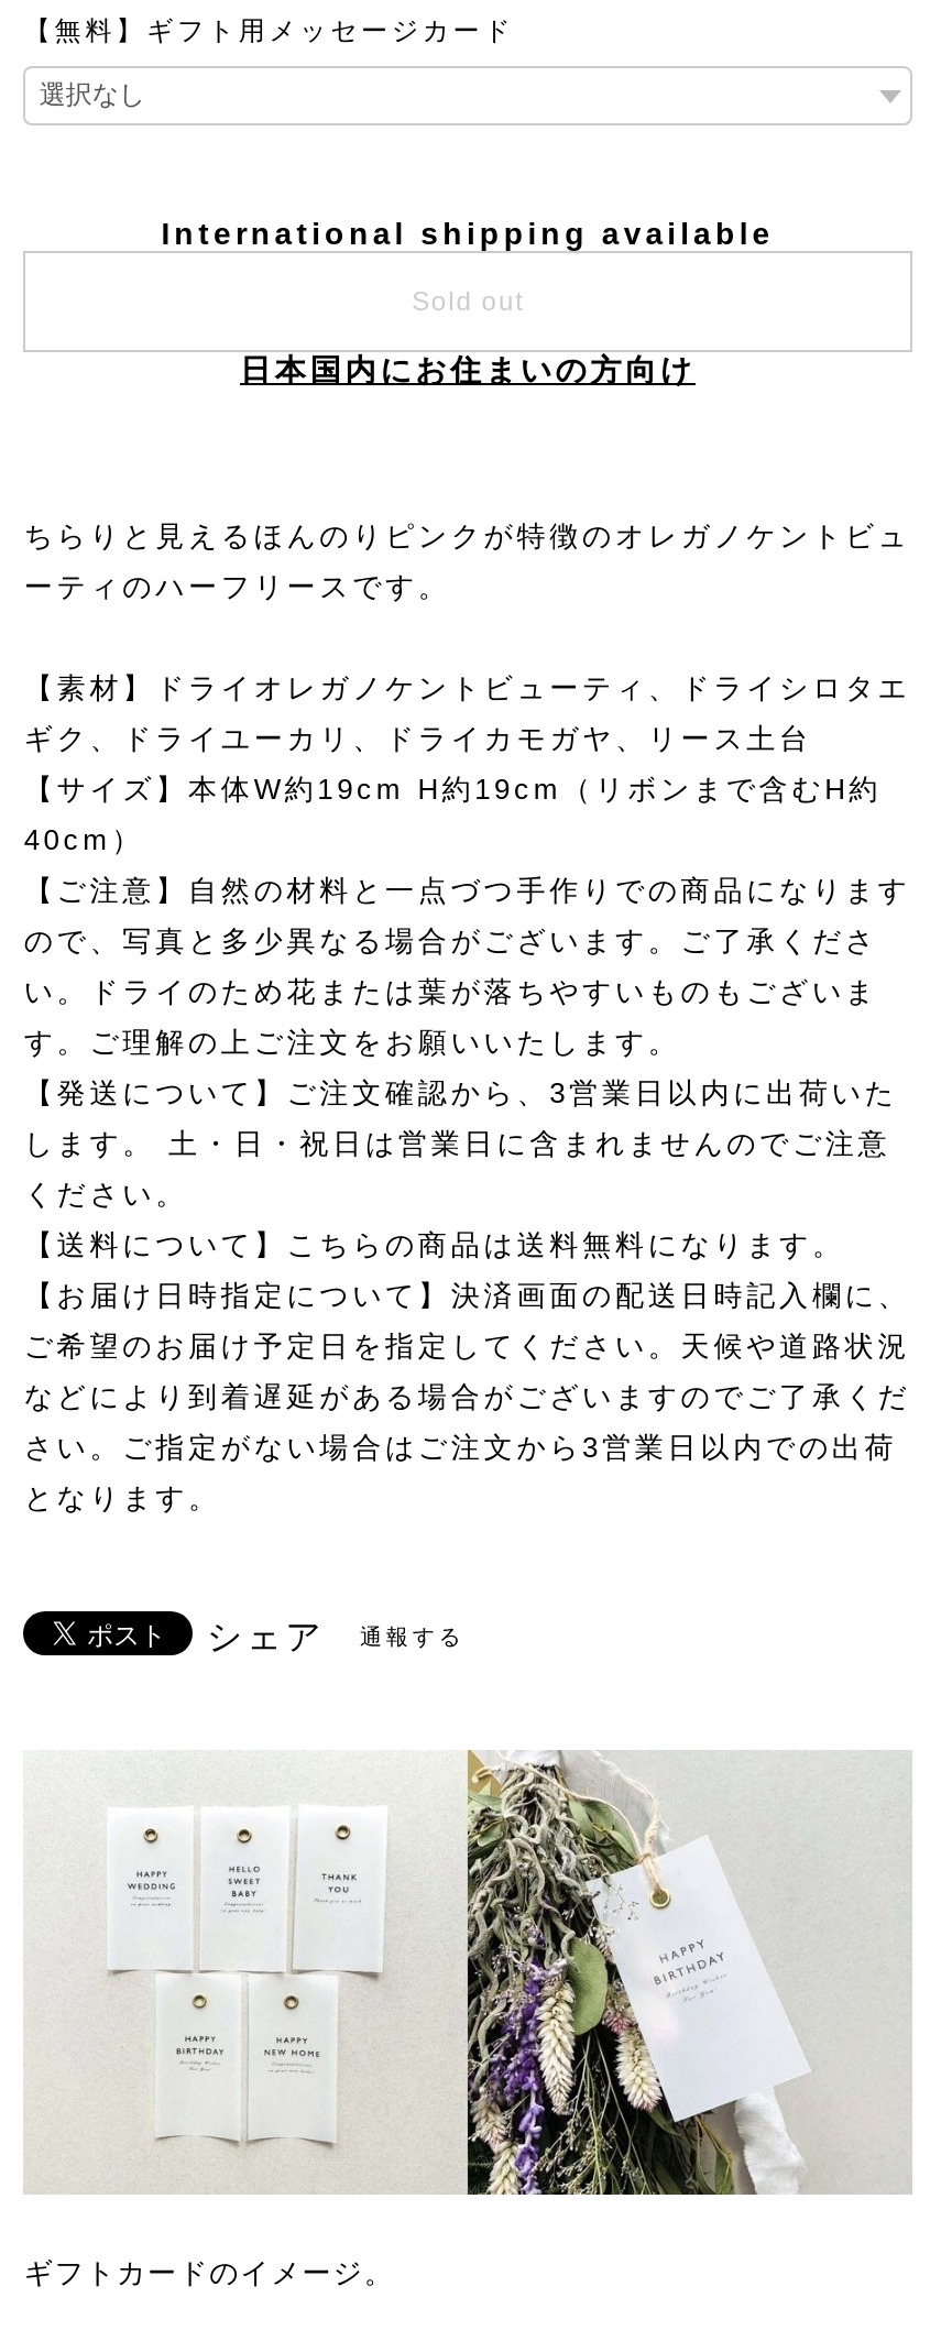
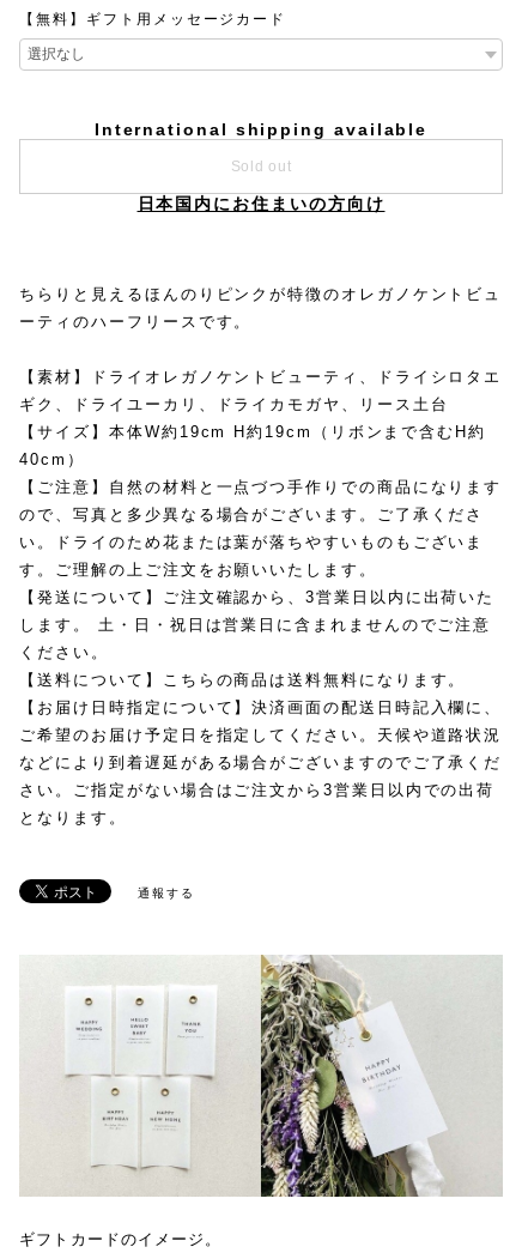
- シェア
